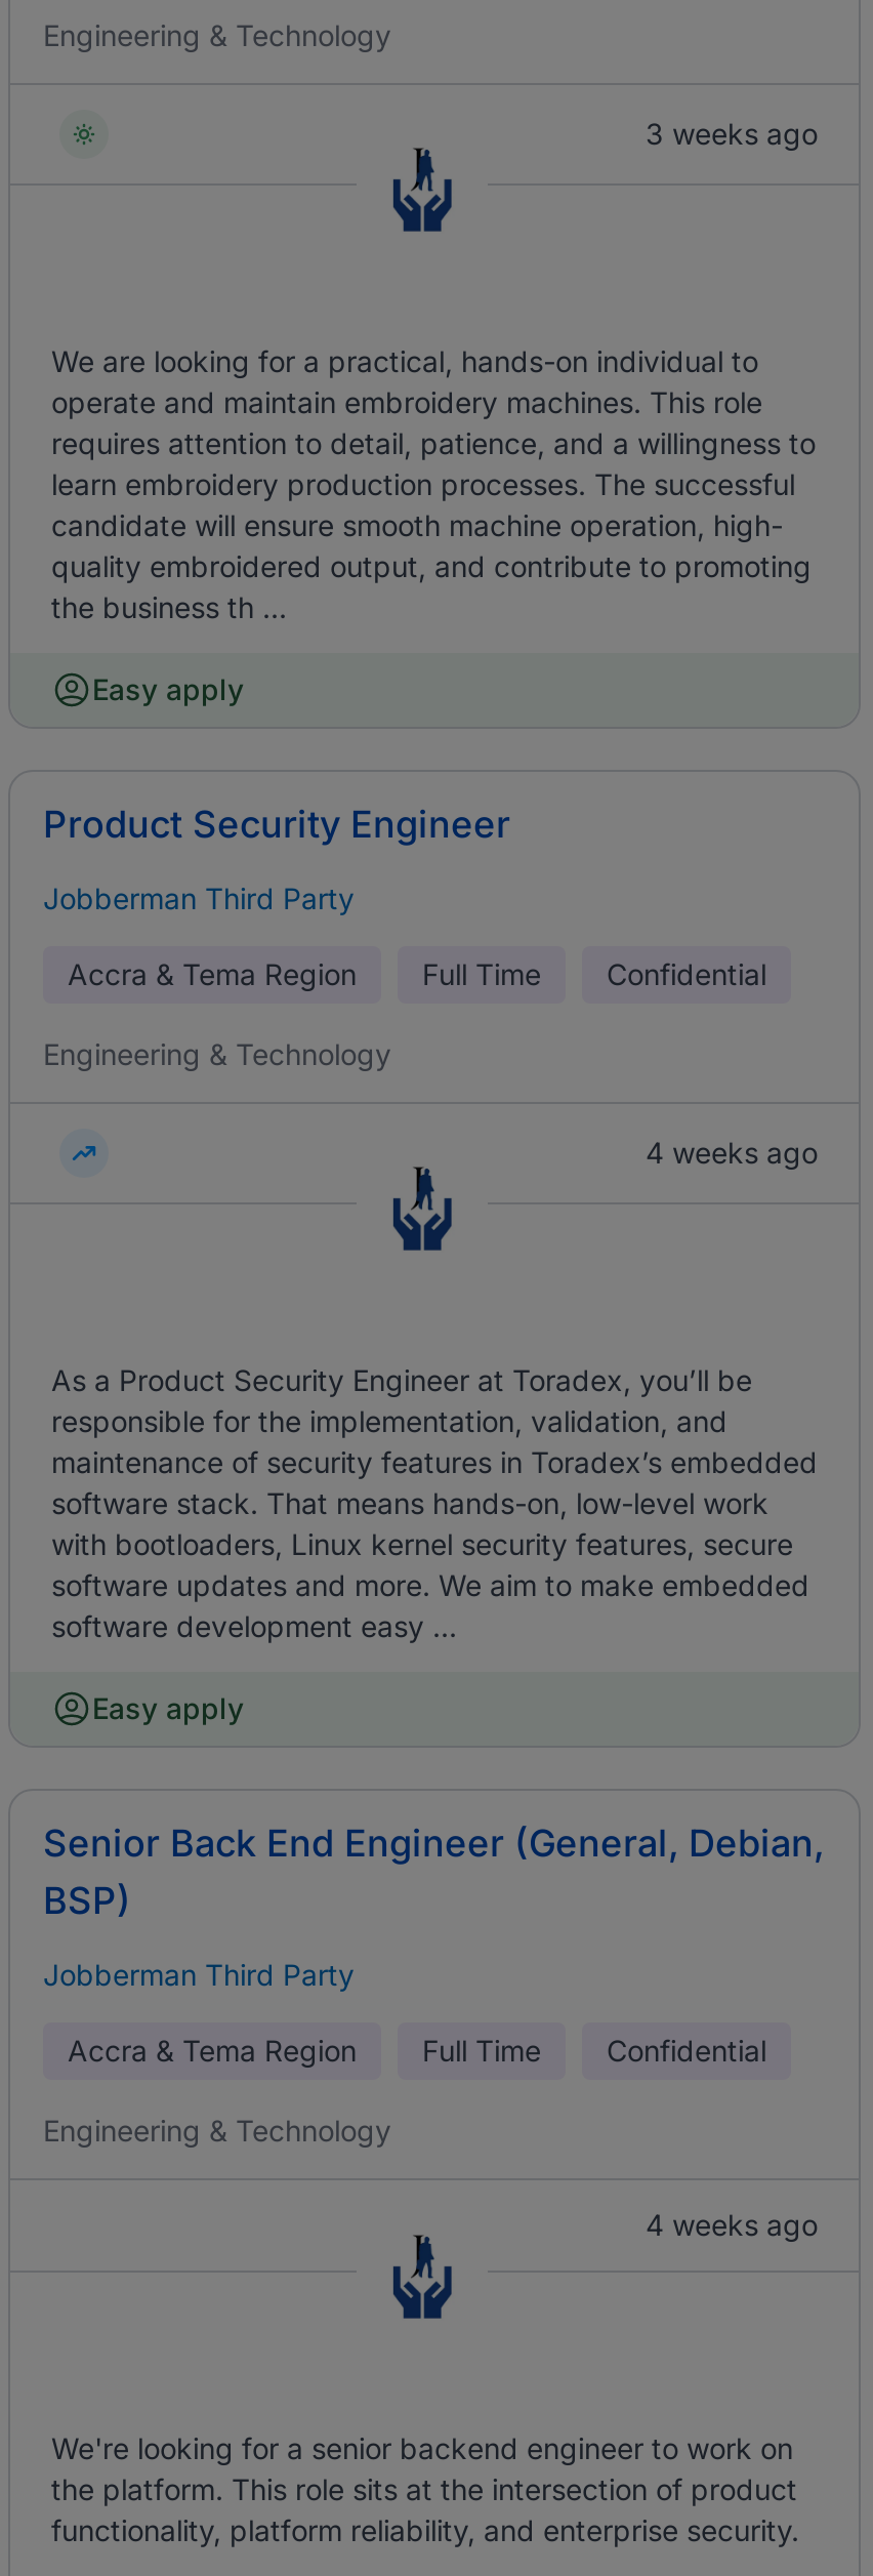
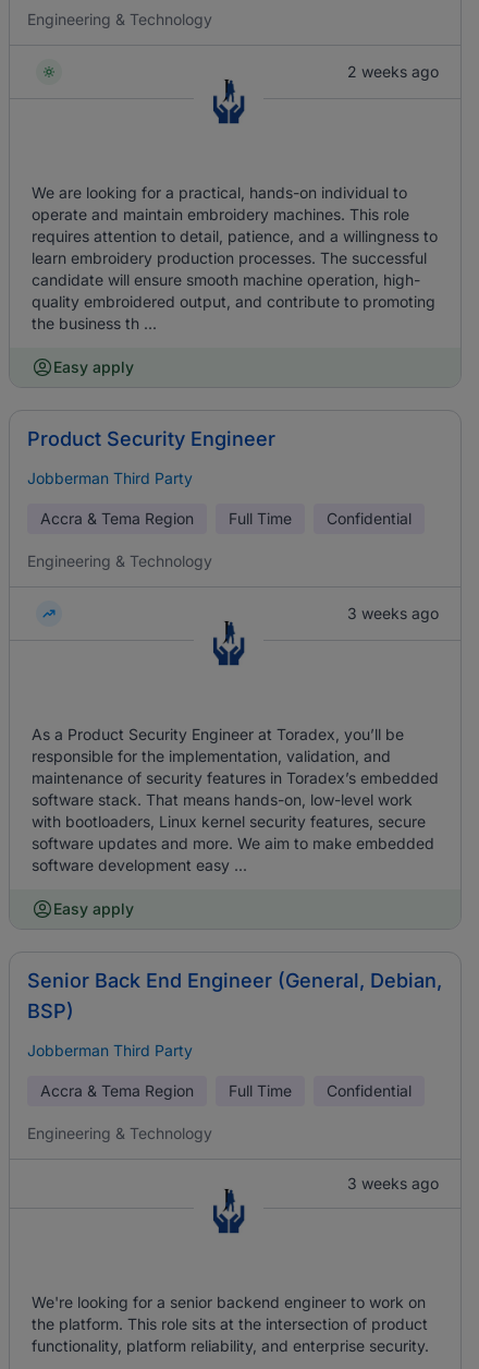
- 3 weeks ago
+ 2 weeks ago

- 4 weeks ago
+ 3 weeks ago

- 4 weeks ago
+ 3 weeks ago
